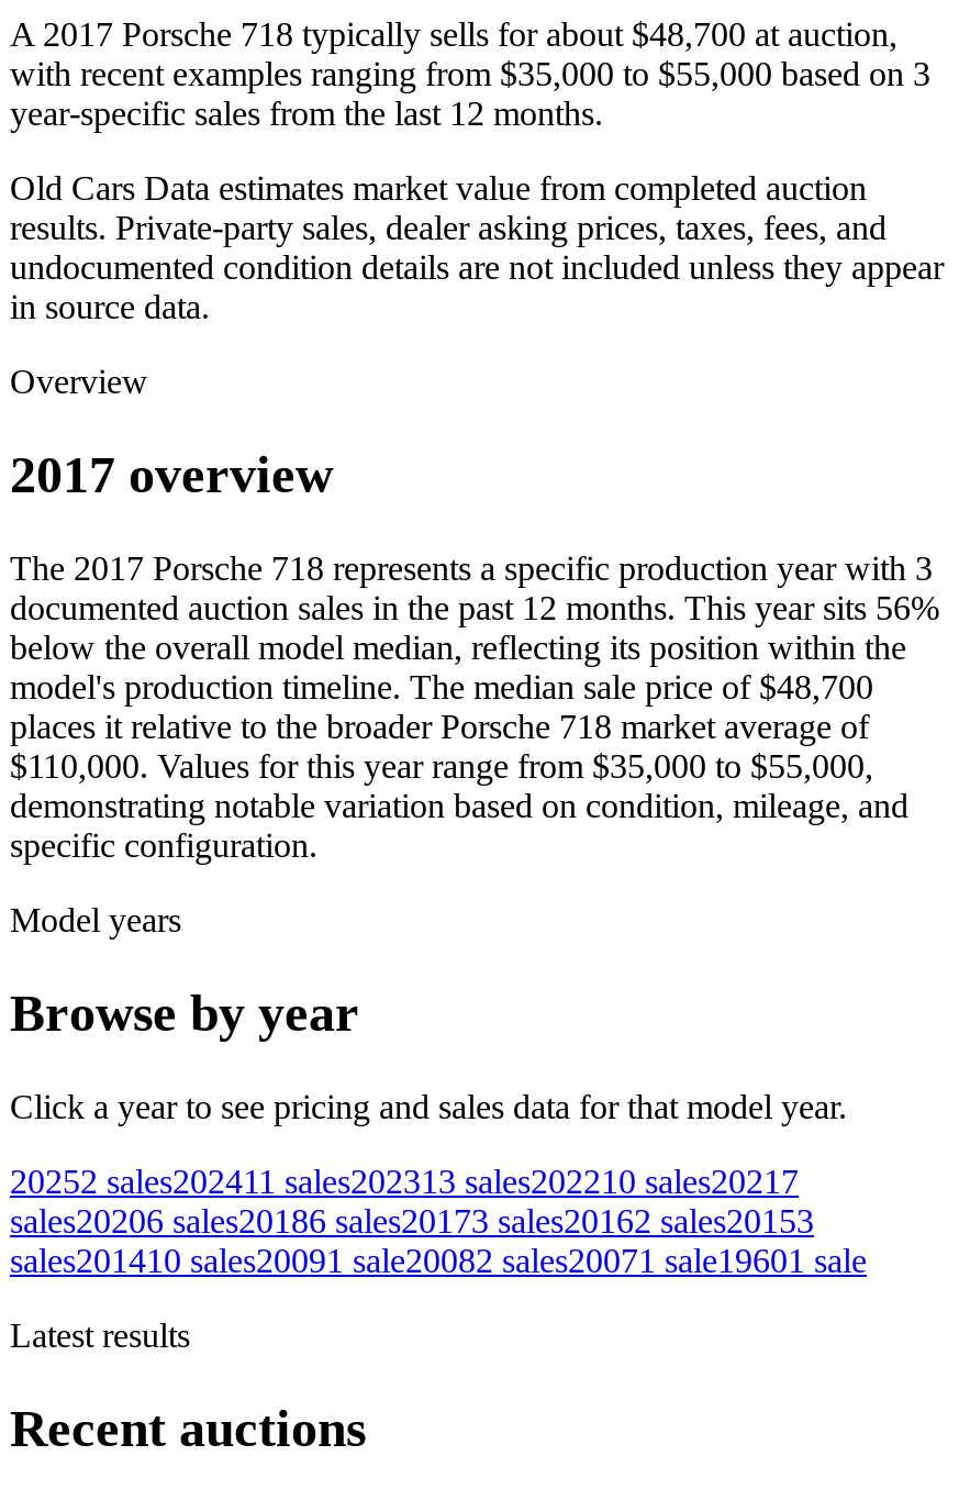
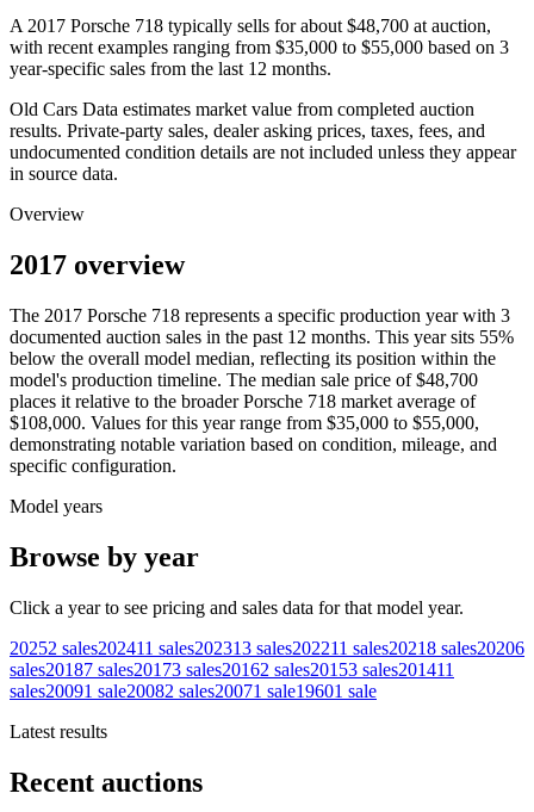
- documented auction salesin the past 12 months. This year sits 56%
+ documented auction salesin the past 12 months. This year sits 55%

- $110,000. Values for this year range from $35,000 to $55,000,
+ $108,000. Values for this year range from $35,000 to $55,000,

- 20252 sales202411 sales202313 sales202210 sales2021 7
- sales20206 sales20186 sales20173 sales20162 sales20153
- sales201410 sales20091 sale20082 sales20071 sale19601 sale
+ 20252 sales202411 sales2023 13 sales2022 11 sales20218 sales20206
+ sales20187 sales20173 sales20162 sales20153 sales201411
+ sales2009 1 sale20082 sales20071 sale19601 sale
